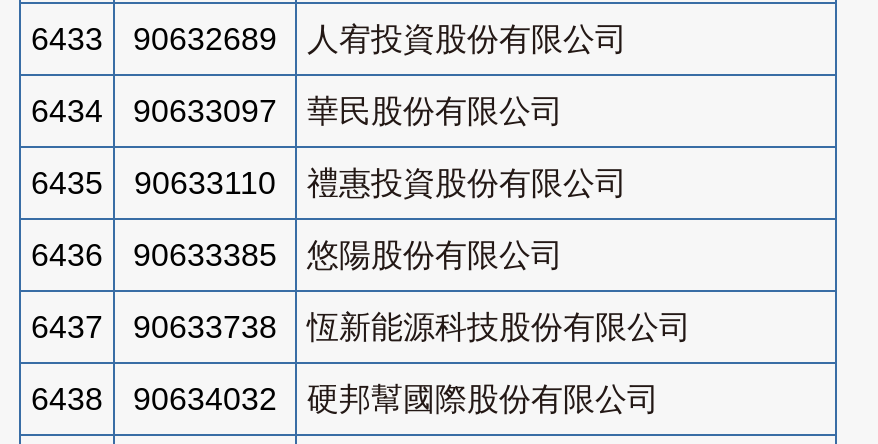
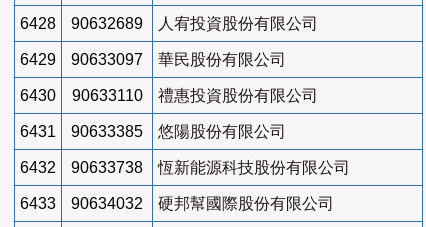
- 6433 90632689 人宥投資股份有限公司
+ 6428 90632689 人宥投資股份有限公司

- 6434 90633097 華民股份有限公司
+ 6429 90633097 華民股份有限公司

- 6435 90633110 禮惠投資股份有限公司
+ 6430 90633110 禮惠投資股份有限公司

- 6436 90633385 悠陽股份有限公司
+ 6431 90633385 悠陽股份有限公司

- 6437 90633738 恆新能源科技股份有限公司
+ 6432 90633738 恆新能源科技股份有限公司

- 6438 90634032 硬邦幫國際股份有限公司
+ 6433 90634032 硬邦幫國際股份有限公司
